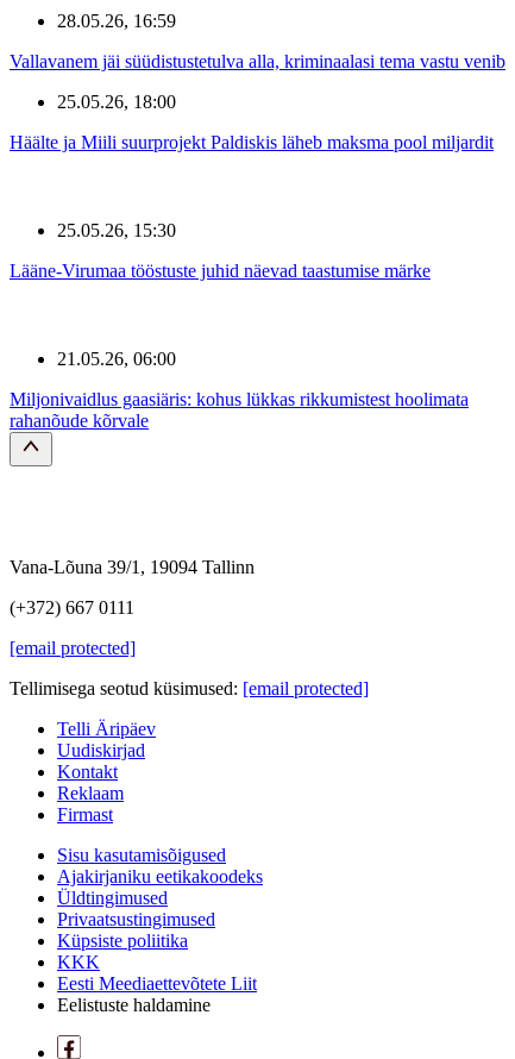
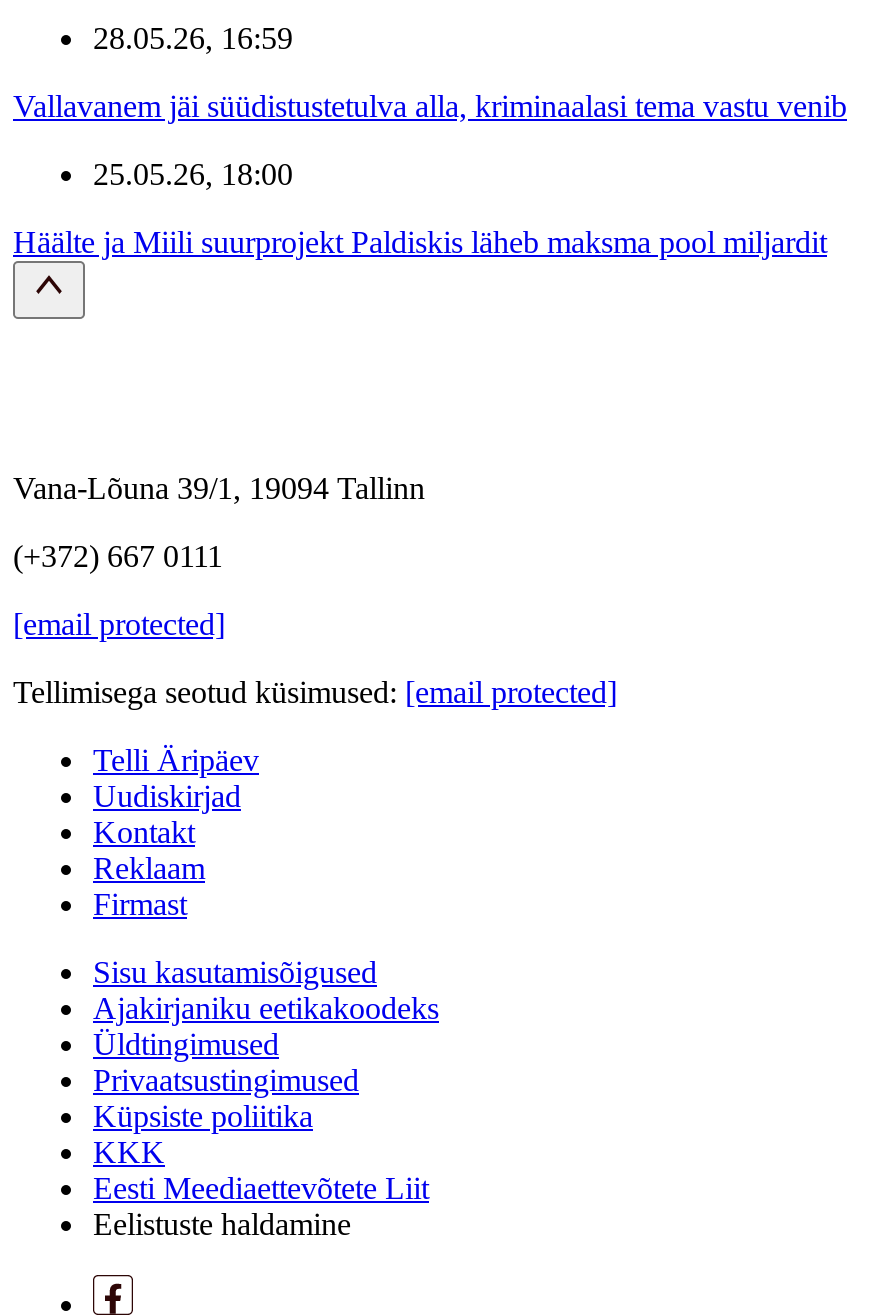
- 25.05.26, 15:30
- Lääne-Virumaa tööstuste juhid näevad taastumise märke

- 21.05.26, 06:00
- Miljonivaidlus gaasiäris: kohus lükkas rikkumistest hoolimata
- rahanõude kõrvale
